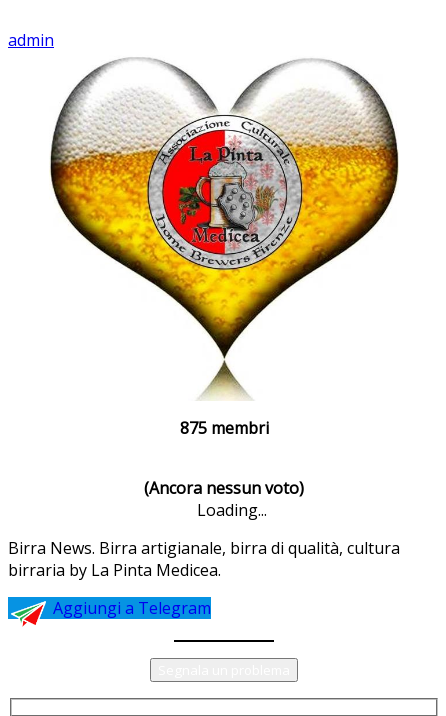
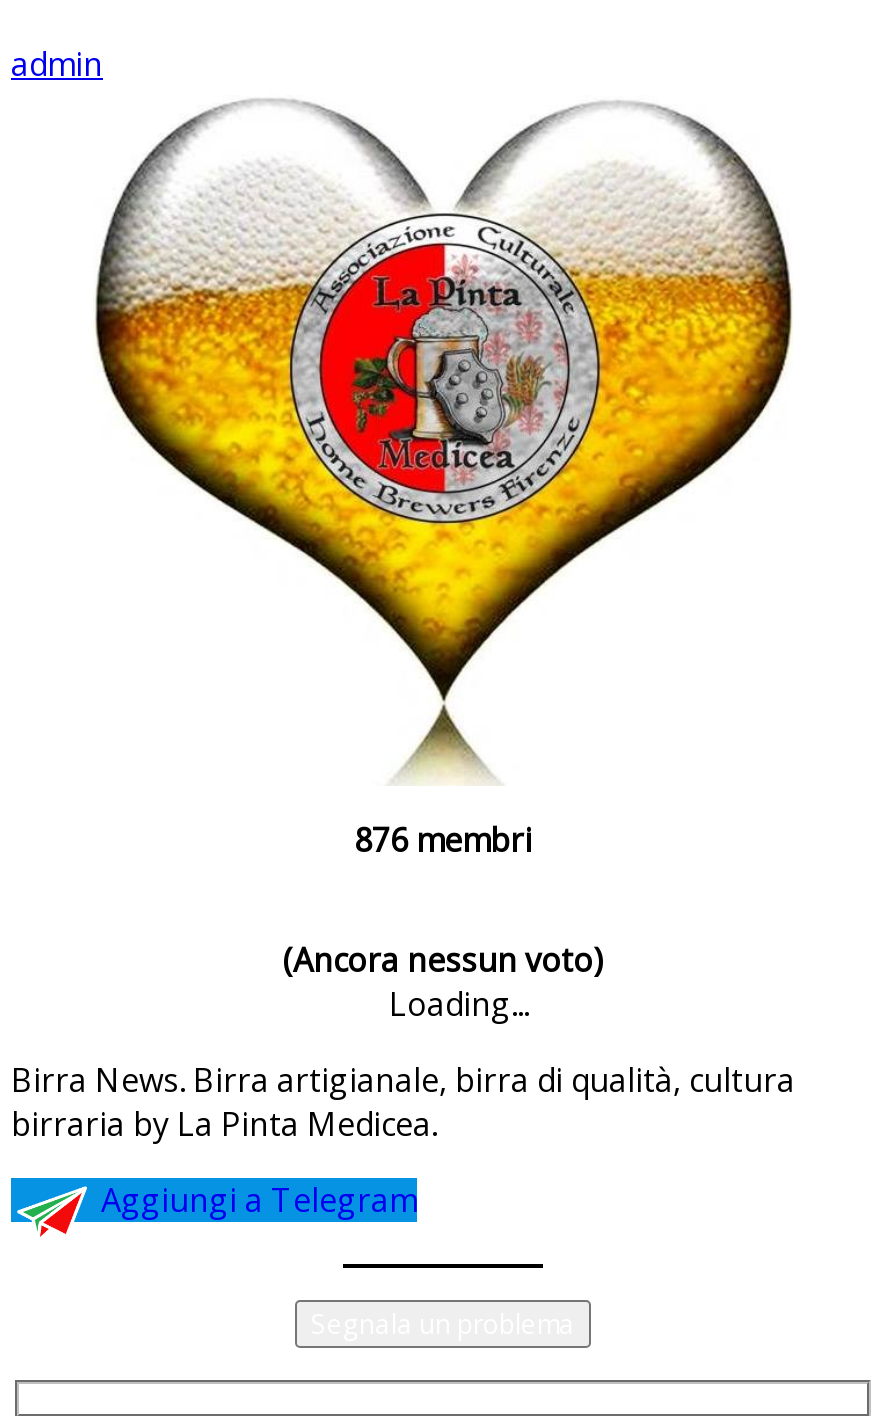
- 875 membri
+ 876 membri
